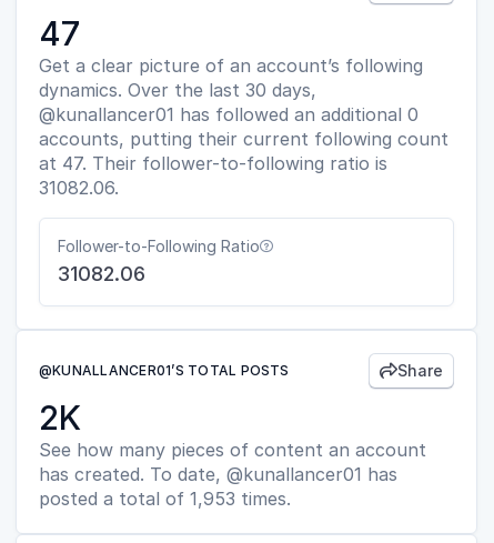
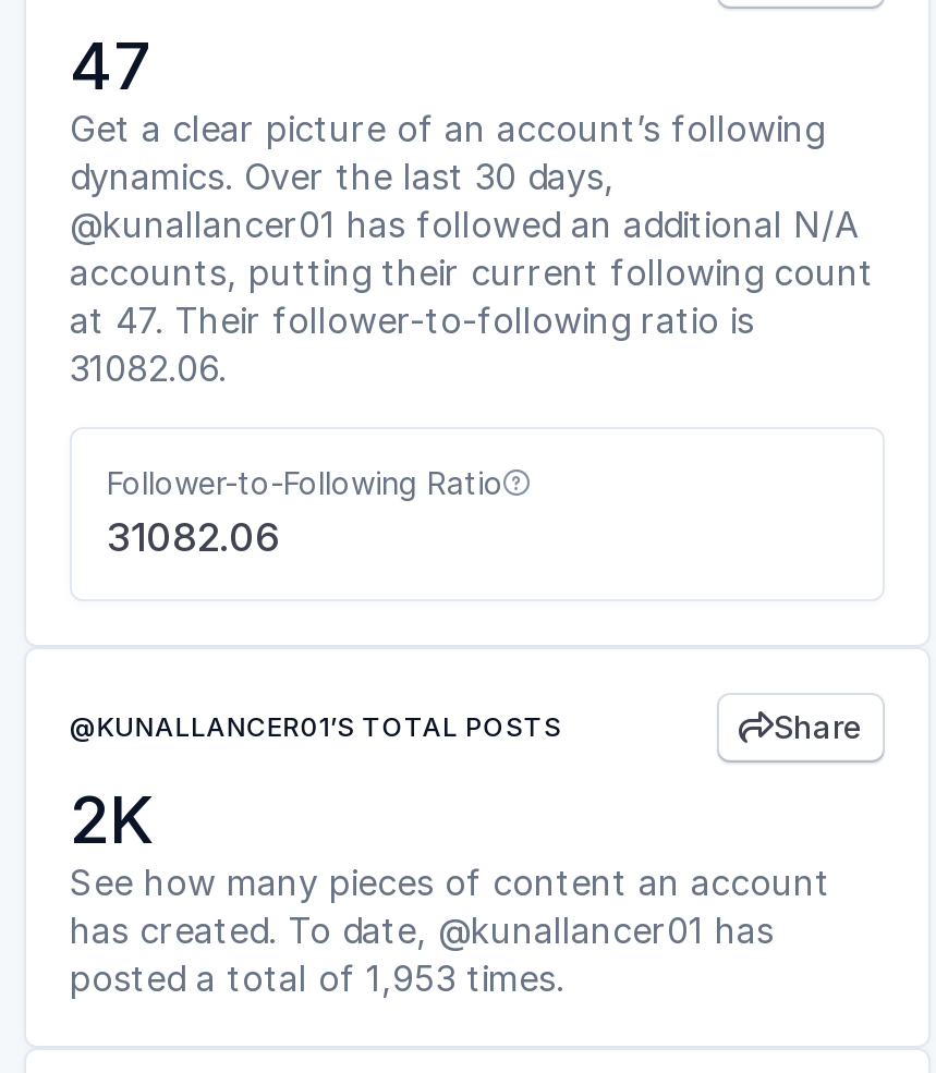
- @kunallancer01 has followed an additional 0
+ @kunallancer01 has followed an additional N/A
